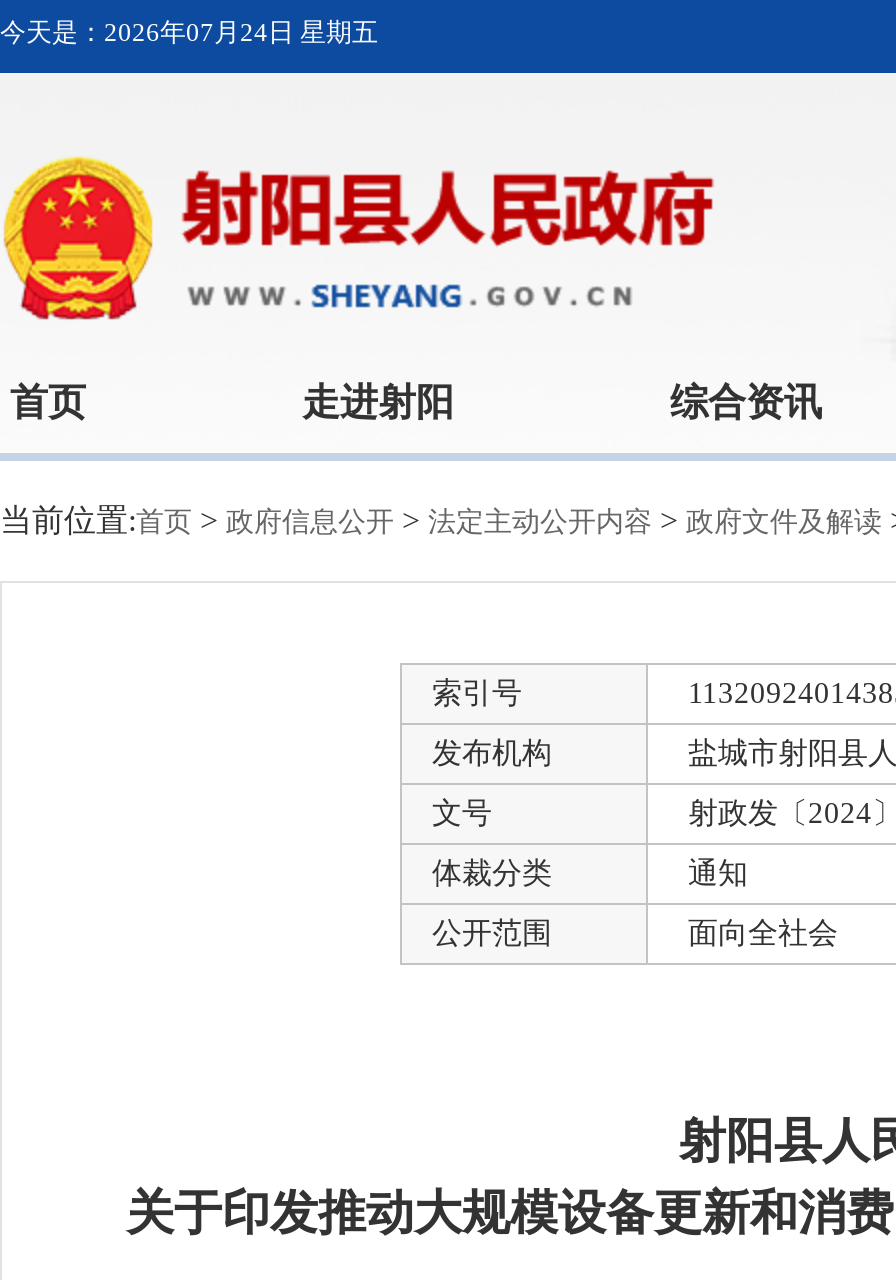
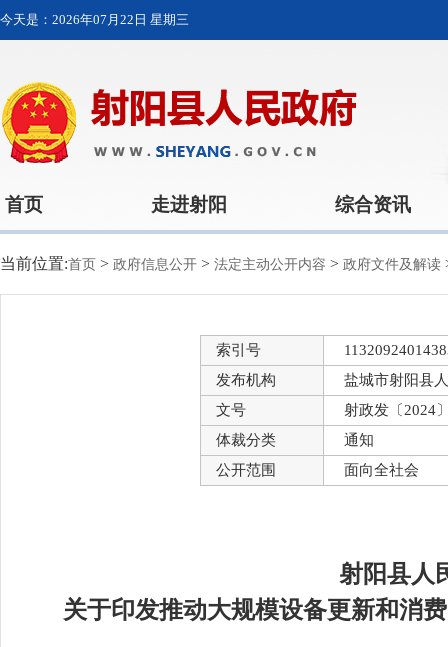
- 今天是：2026年07月24日 星期五
+ 今天是：2026年07月22日 星期三
